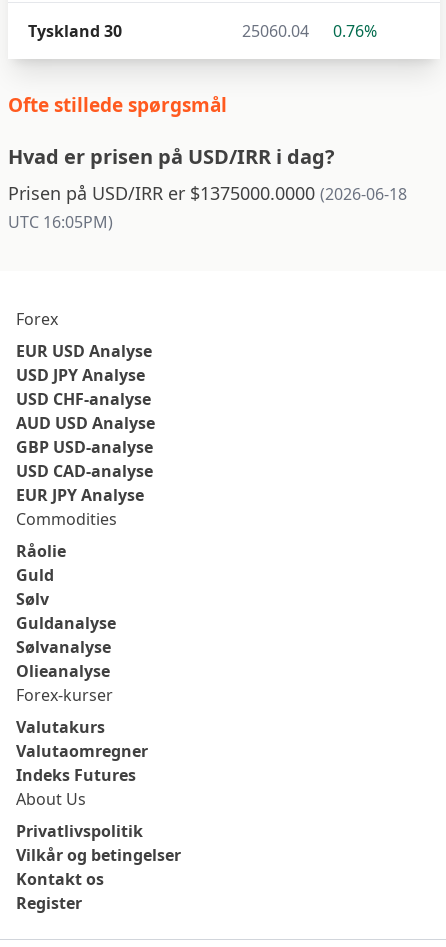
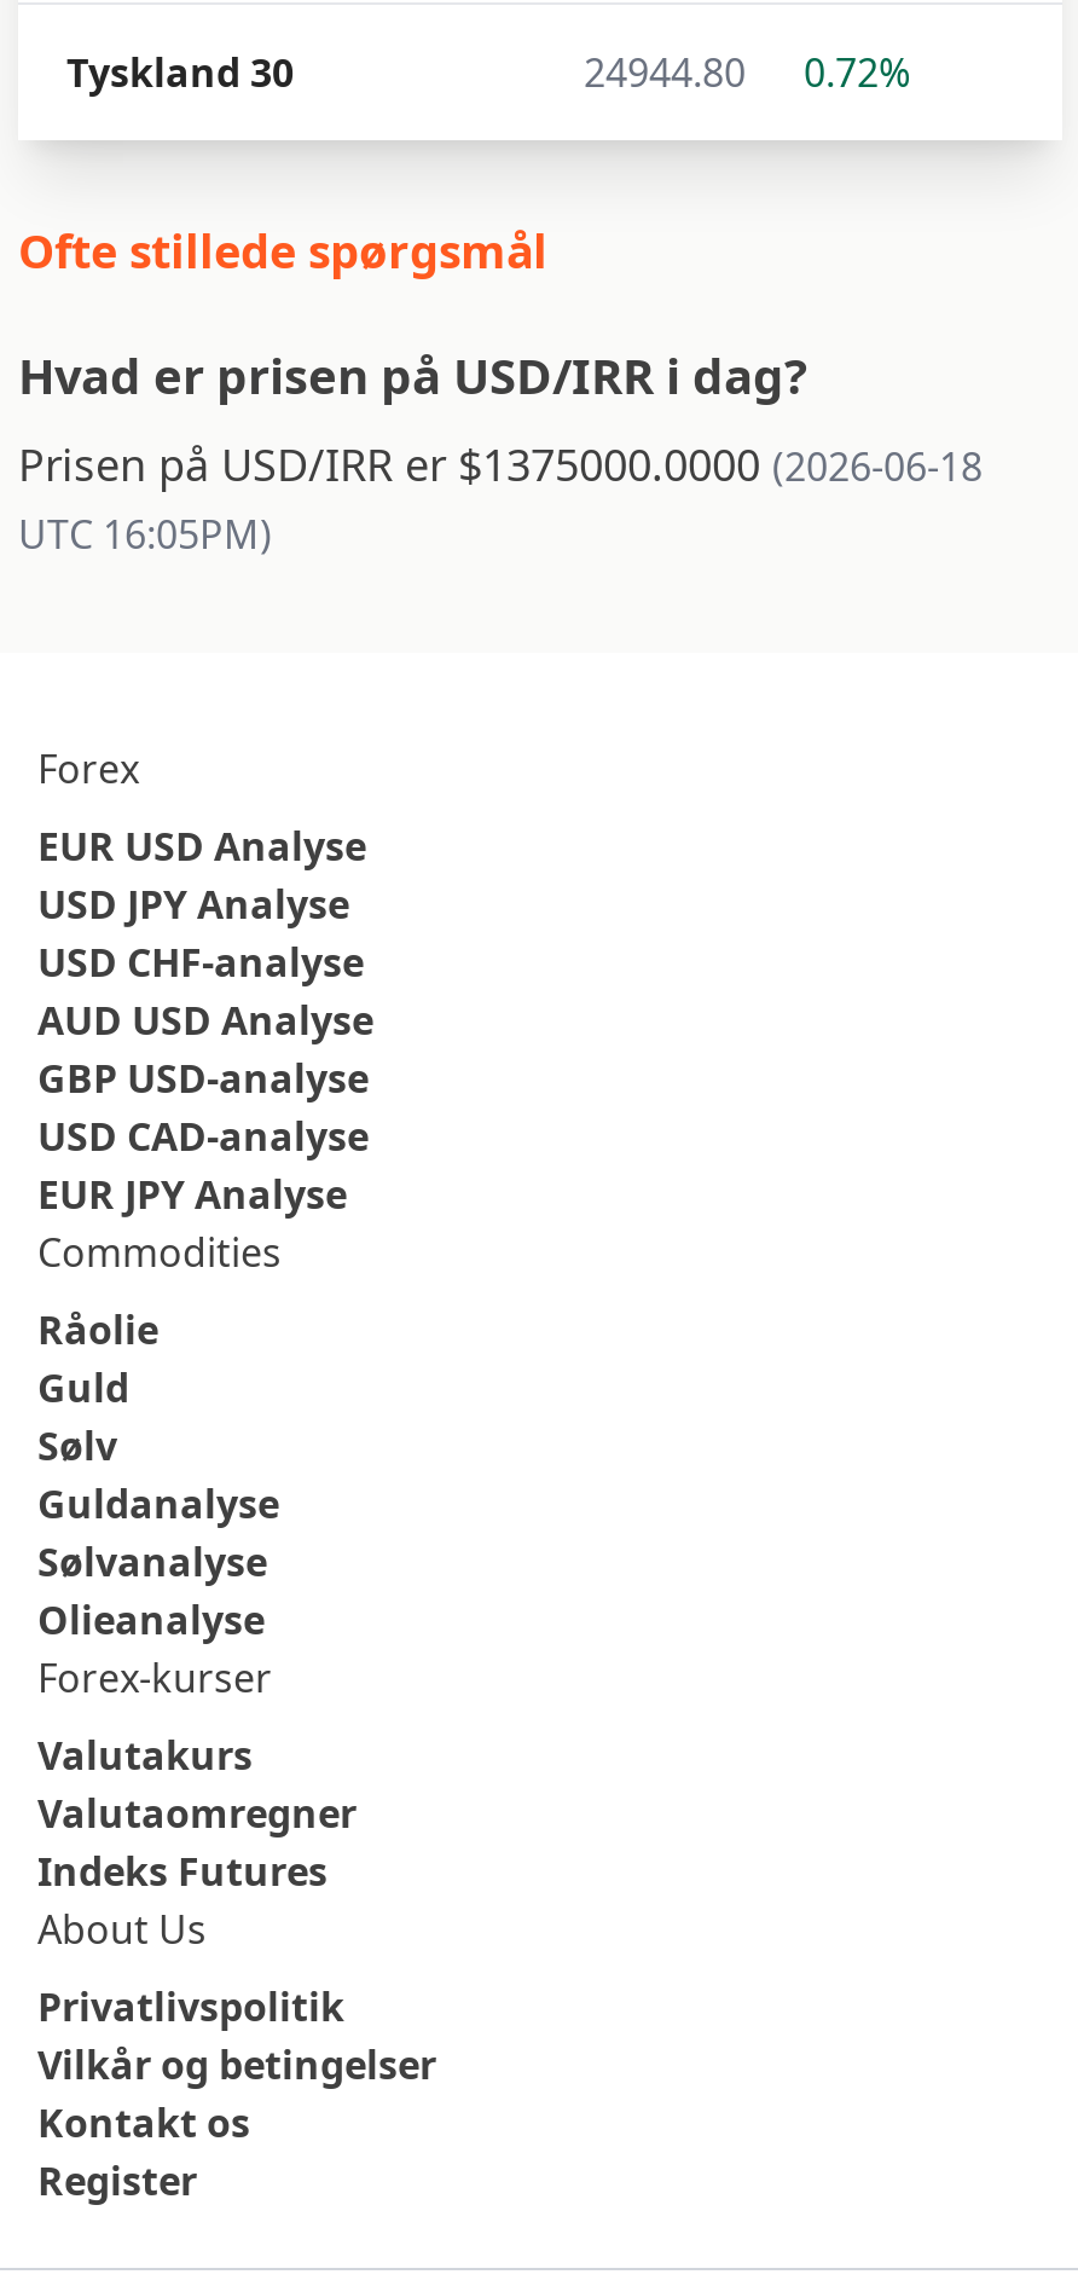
- 25060.04
+ 24944.80

- 0.76%
+ 0.72%
